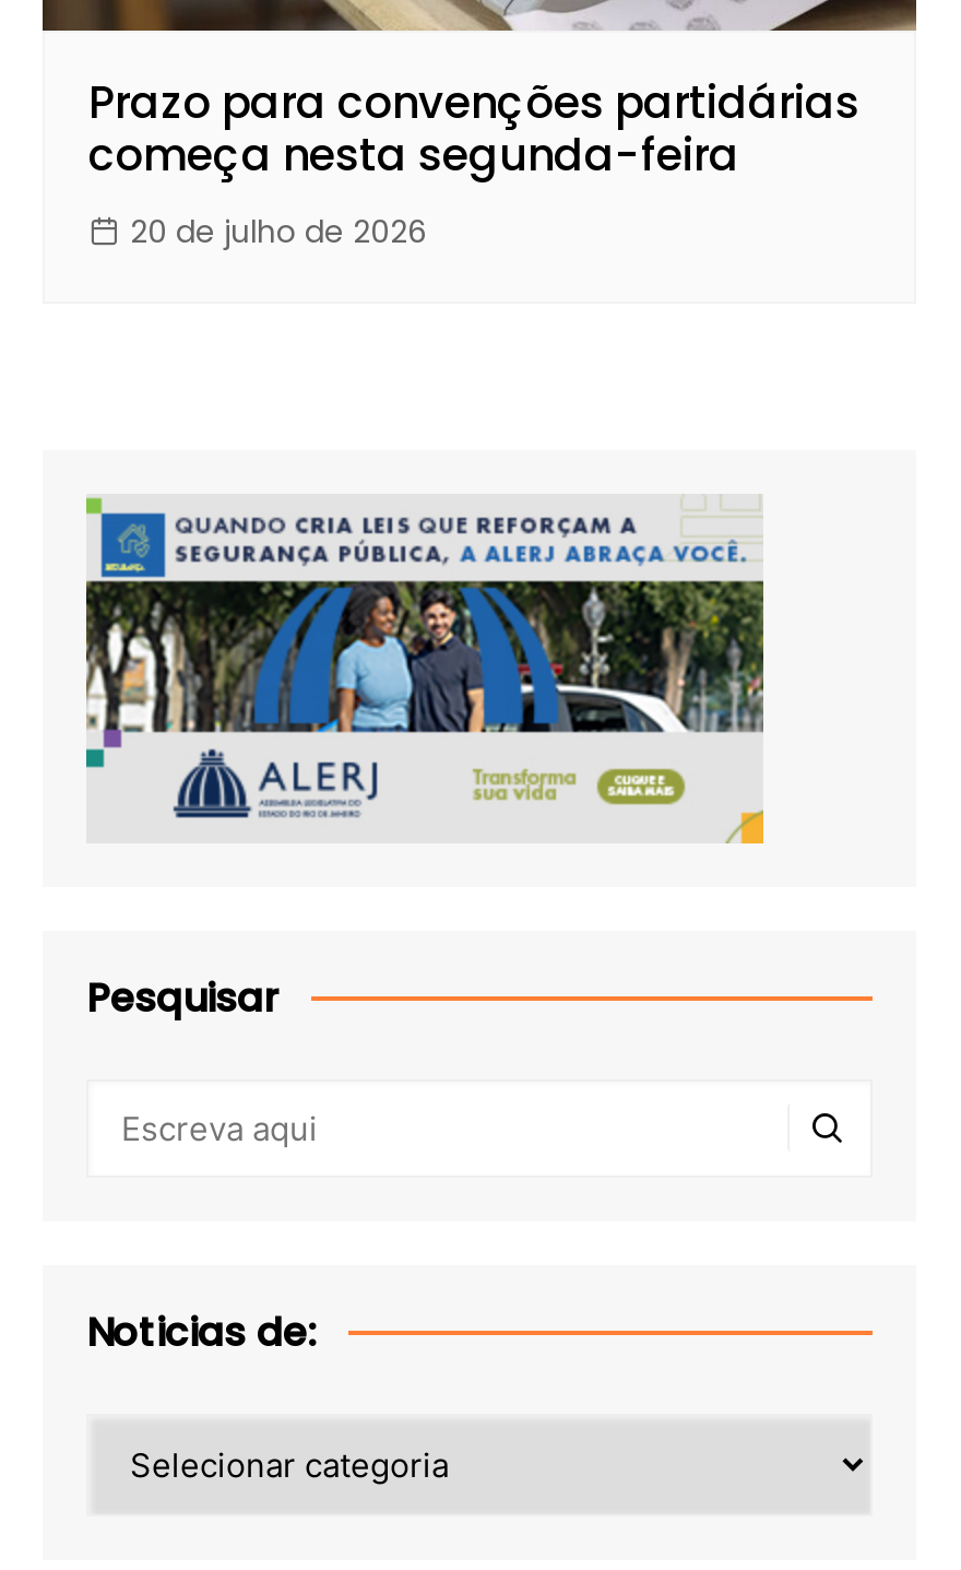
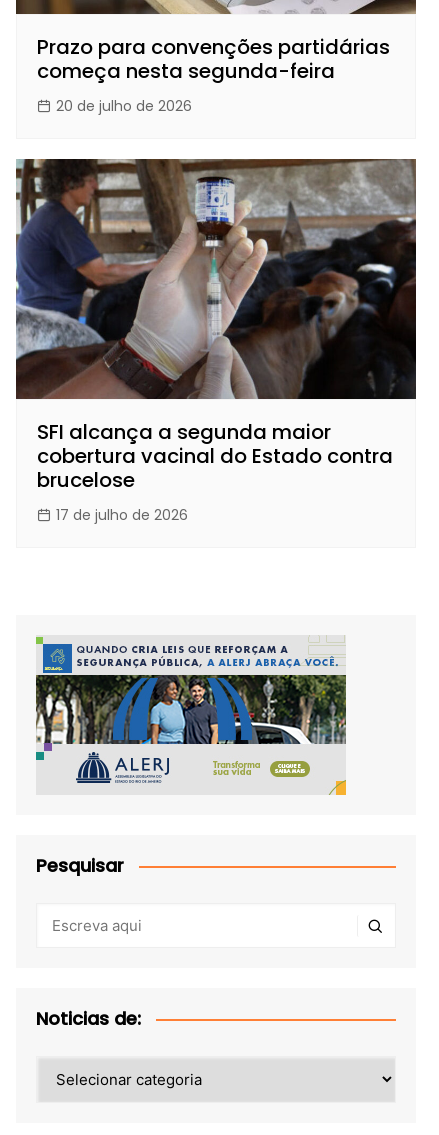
+ [image]
+ SFI alcança a segunda maior
+ cobertura vacinal do Estado contra
+ brucelose
+ 17 de julho de 2026
